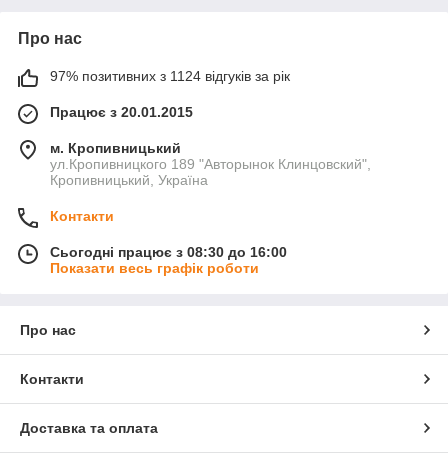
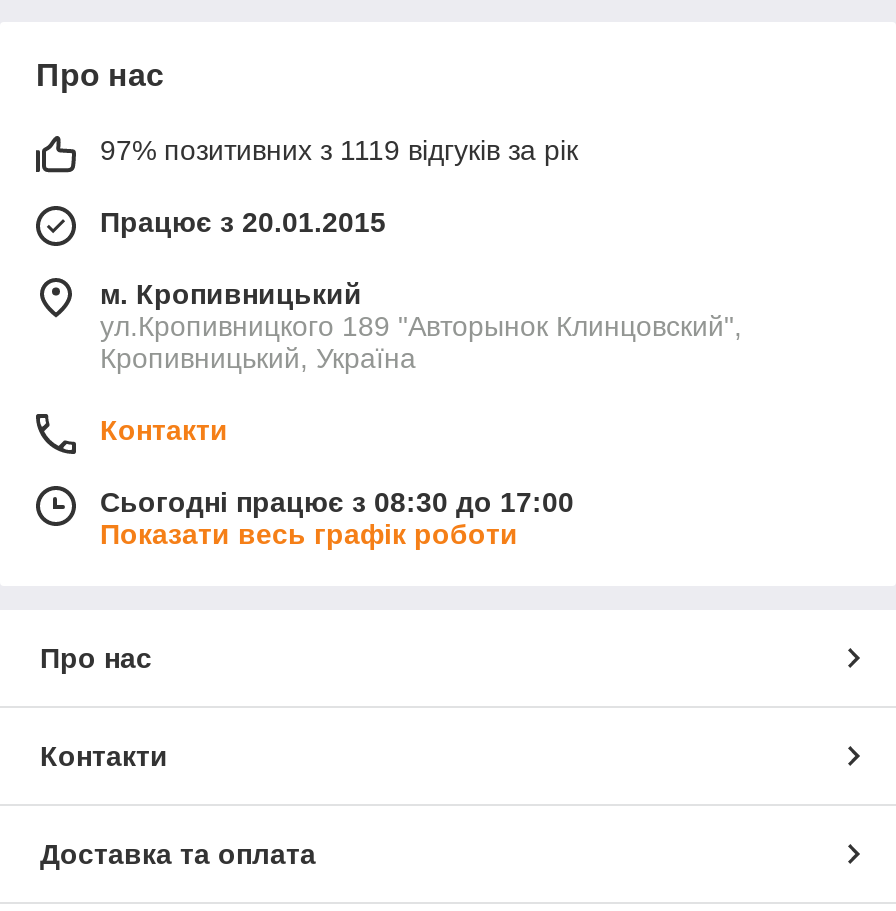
- 97% позитивних з 1124 відгуків за рік
+ 97% позитивних з 1119 відгуків за рік

- Сьогодні працює з 08:30 до 16:00
+ Сьогодні працює з 08:30 до 17:00
